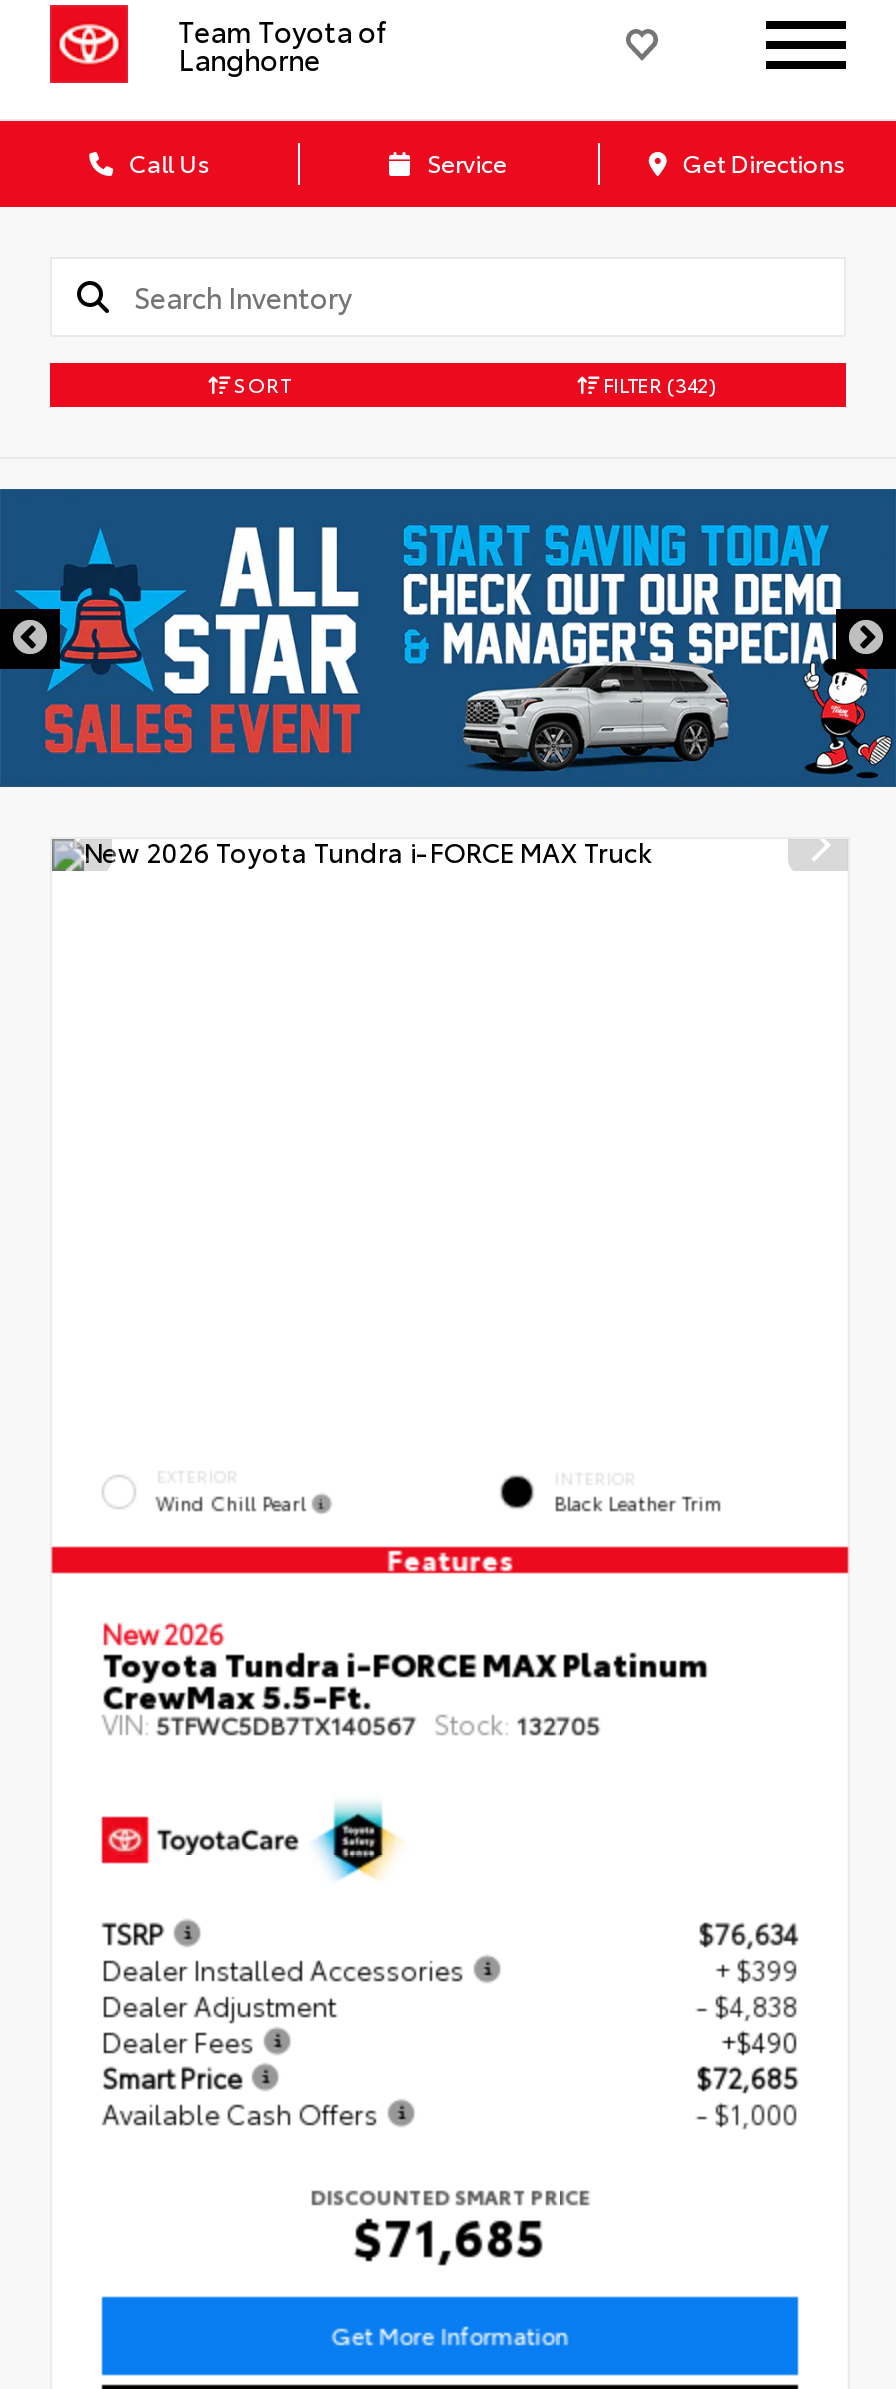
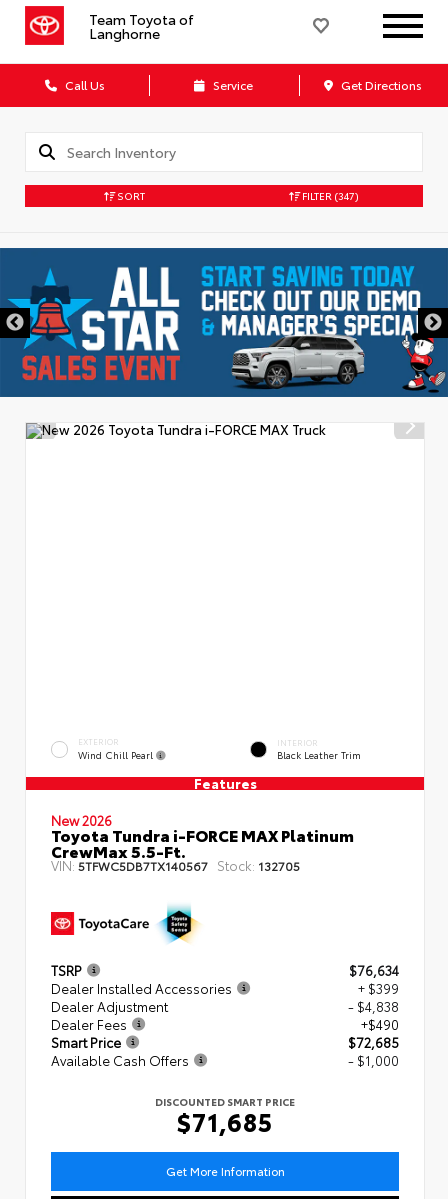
- FILTER (342)
+ FILTER (347)
